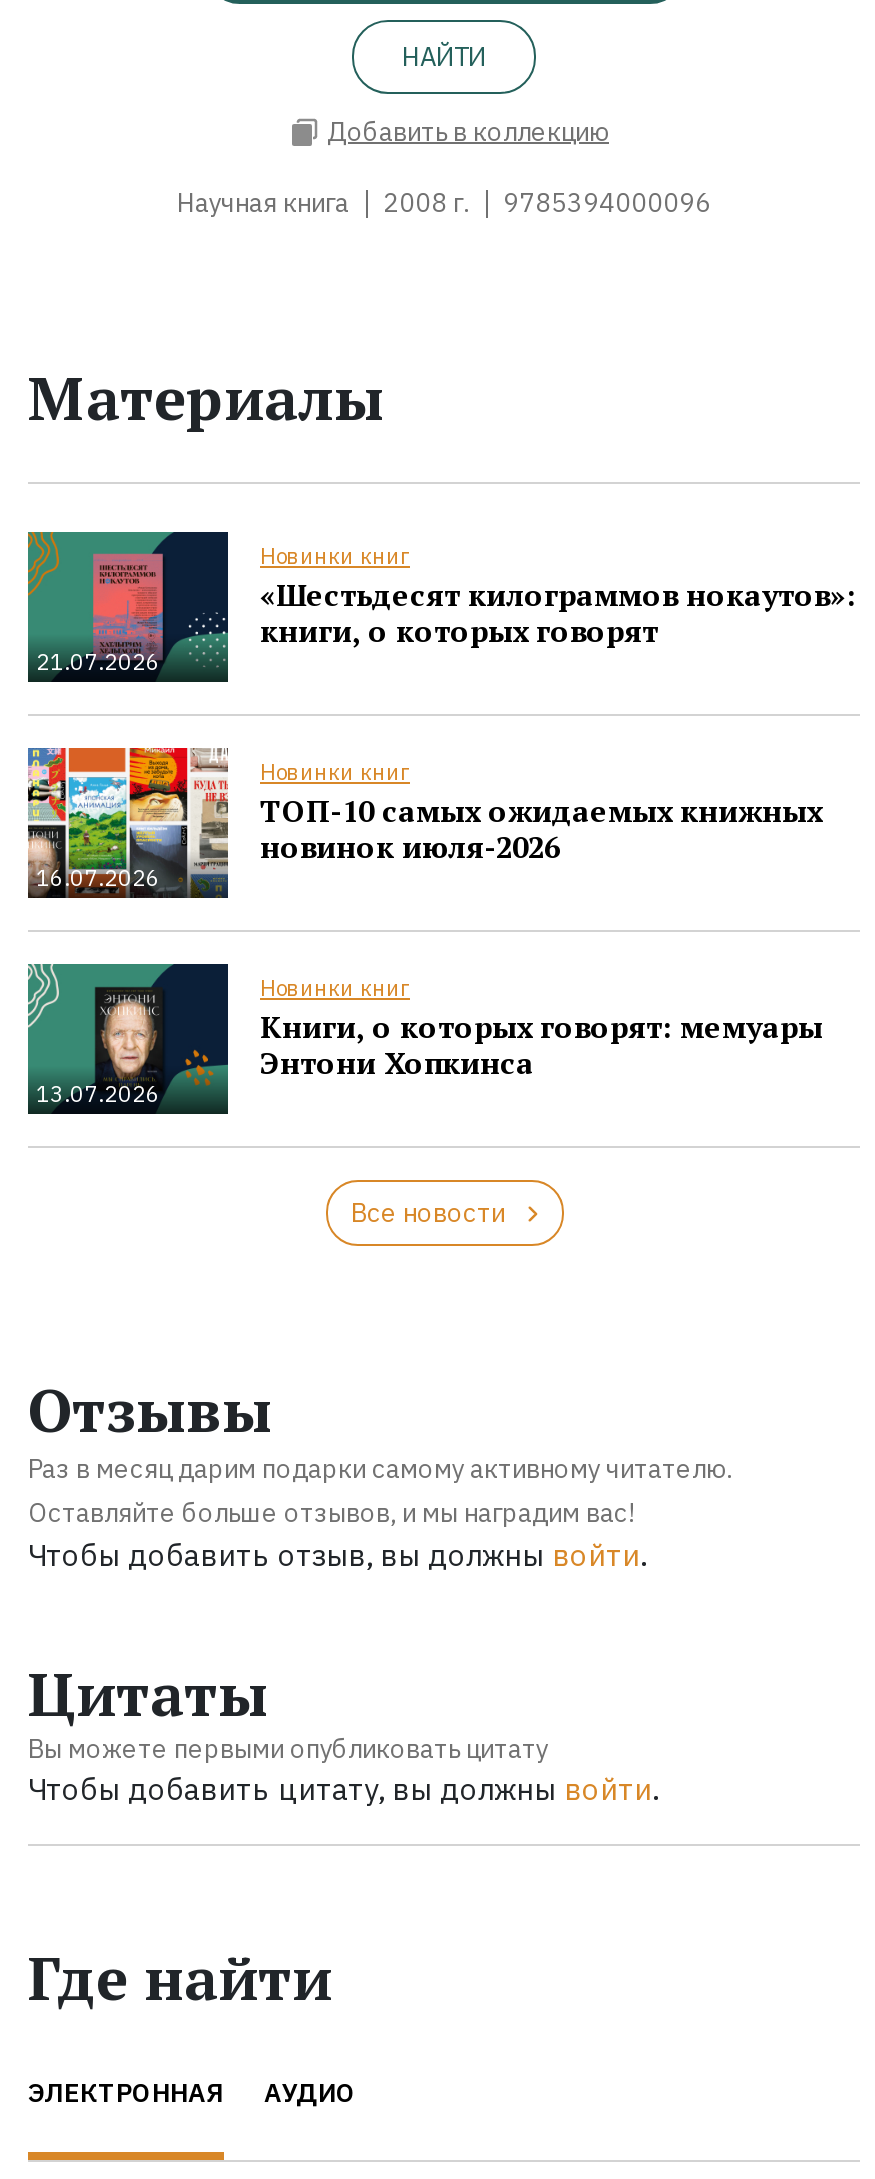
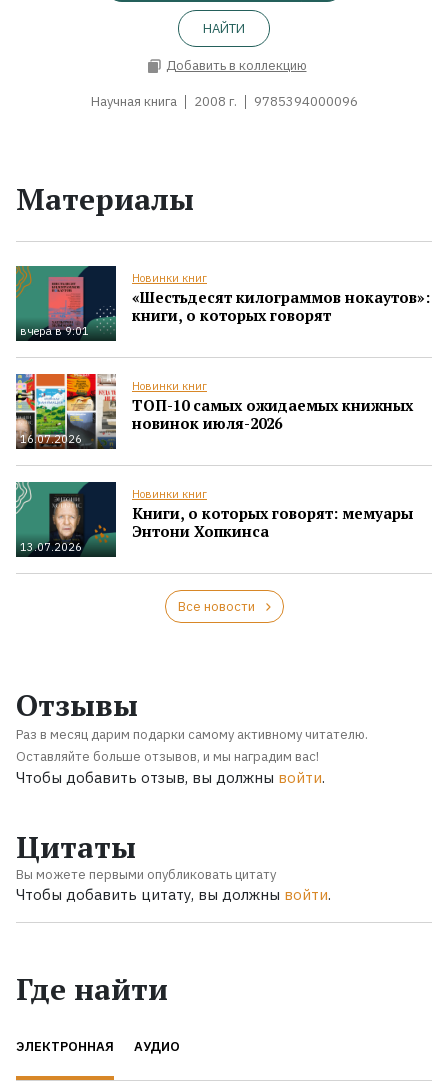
- 21.07.2026
+ вчера в 9:01
